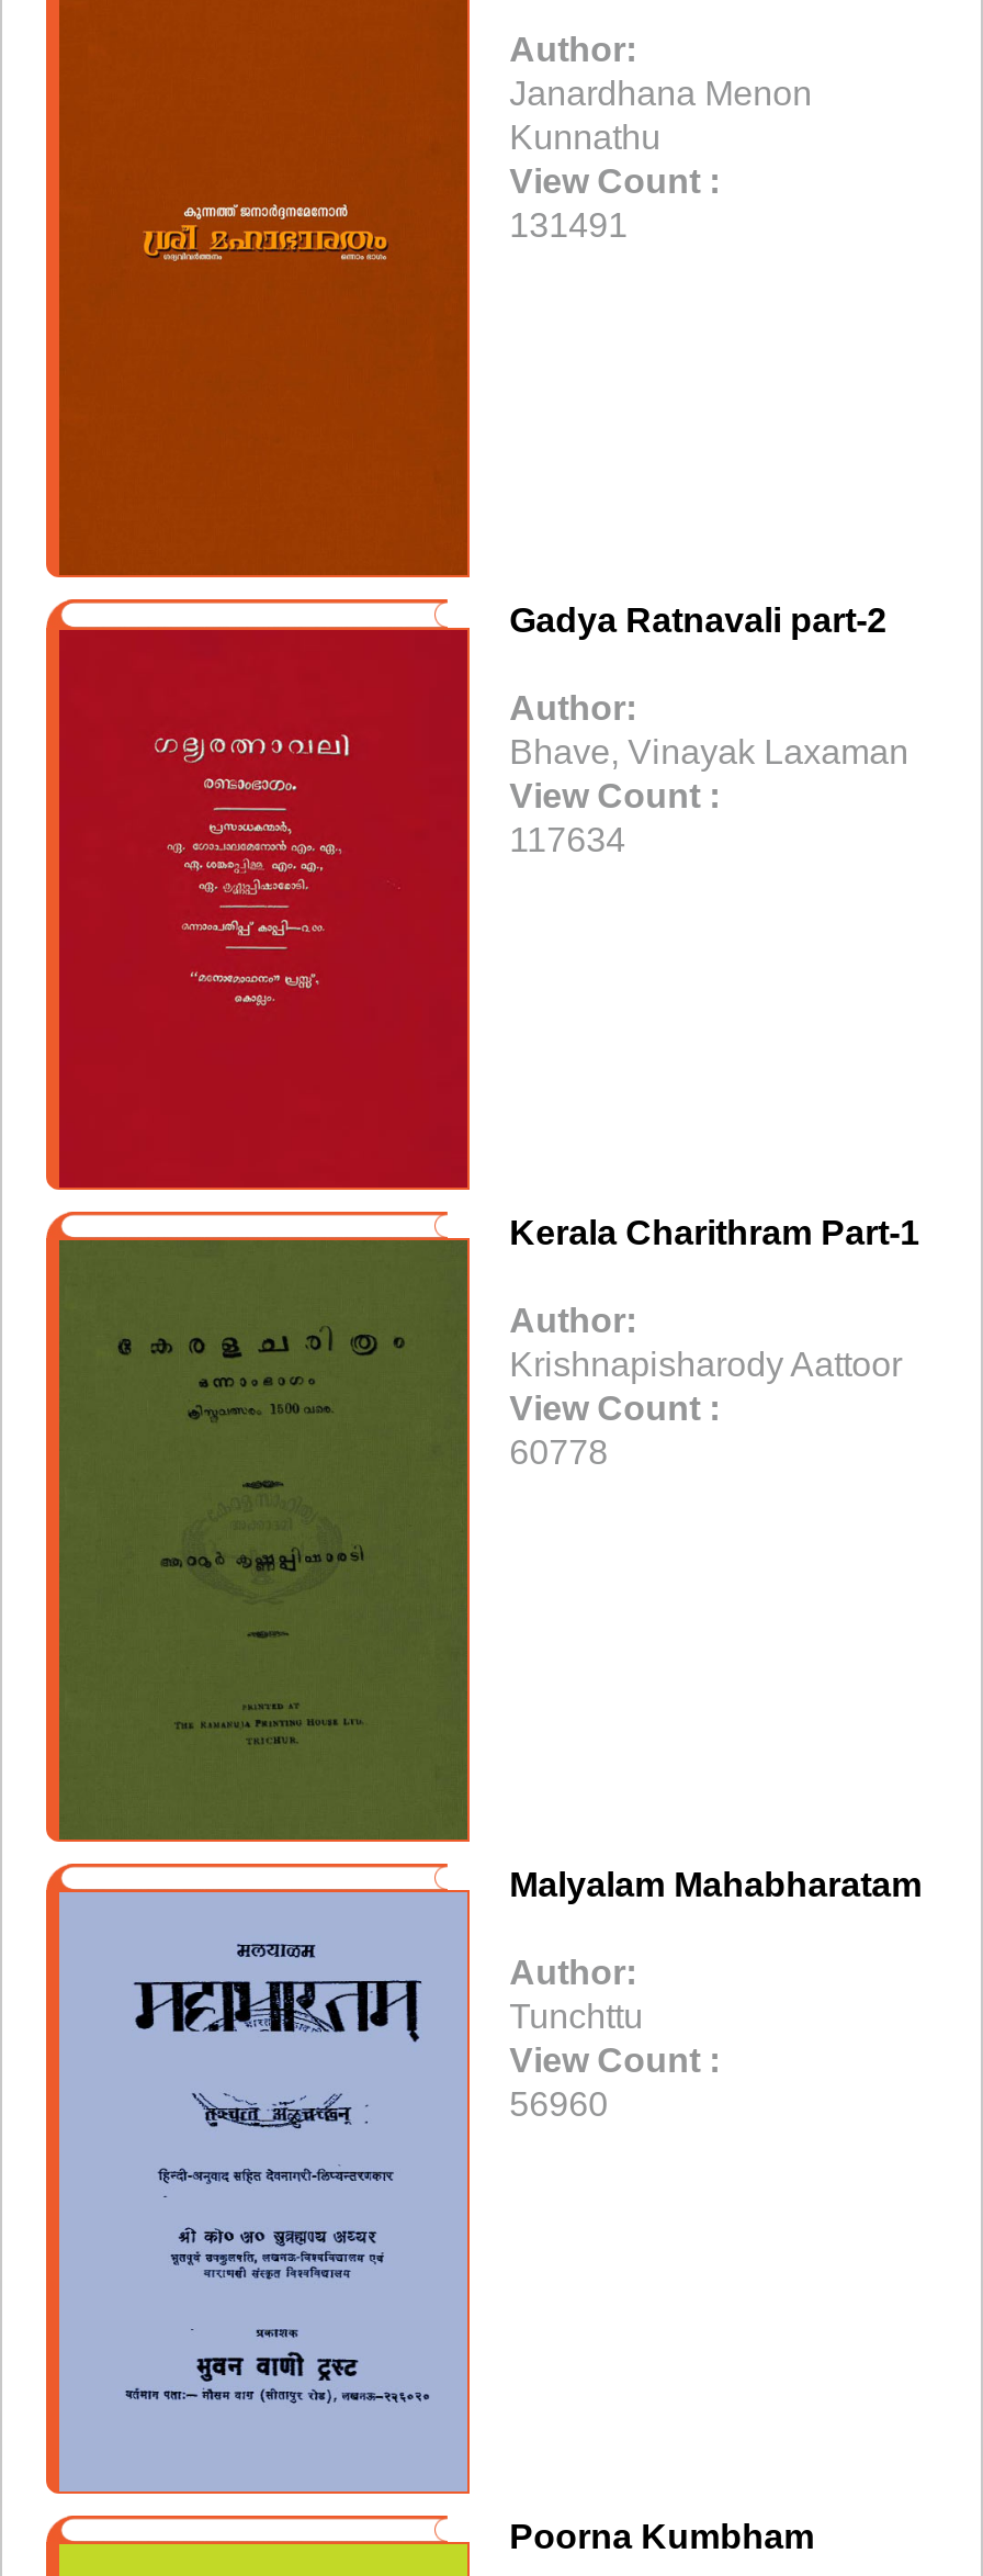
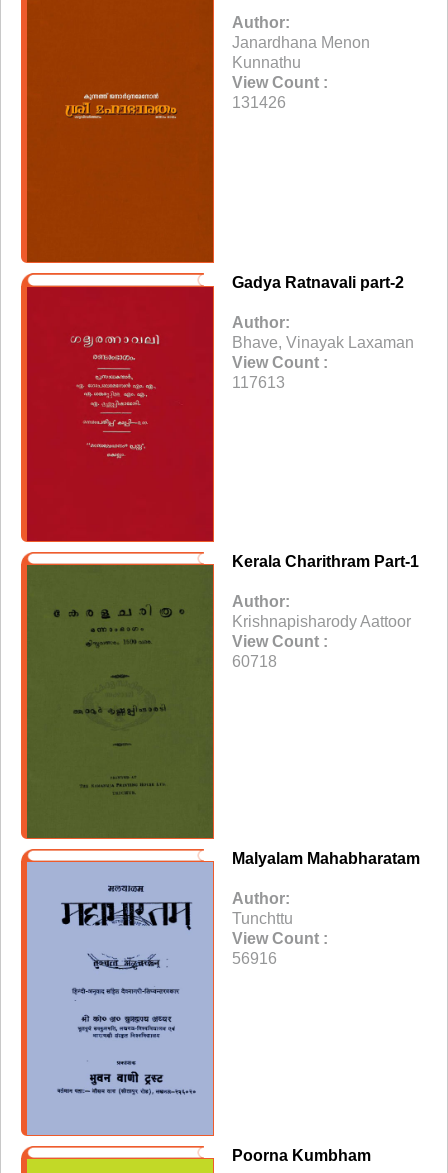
- 131491
+ 131426

- 117634
+ 117613

- 60778
+ 60718

- 56960
+ 56916
